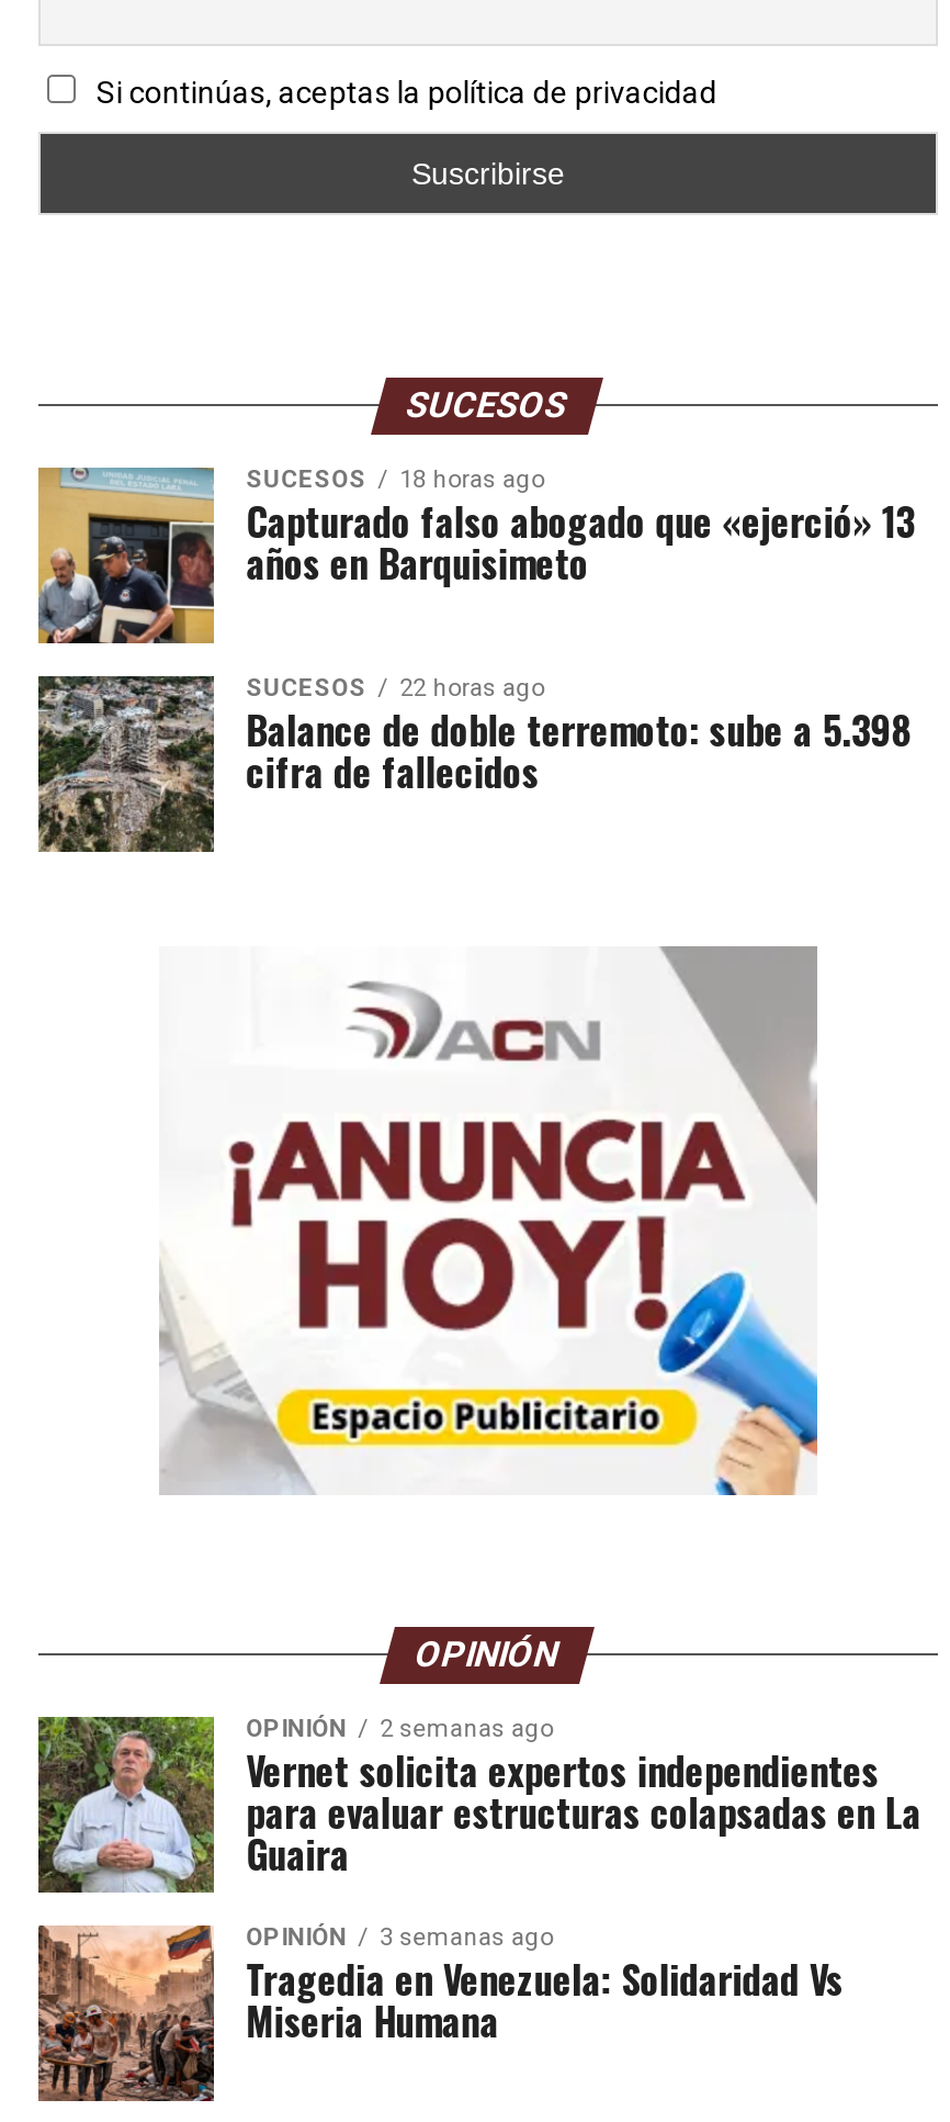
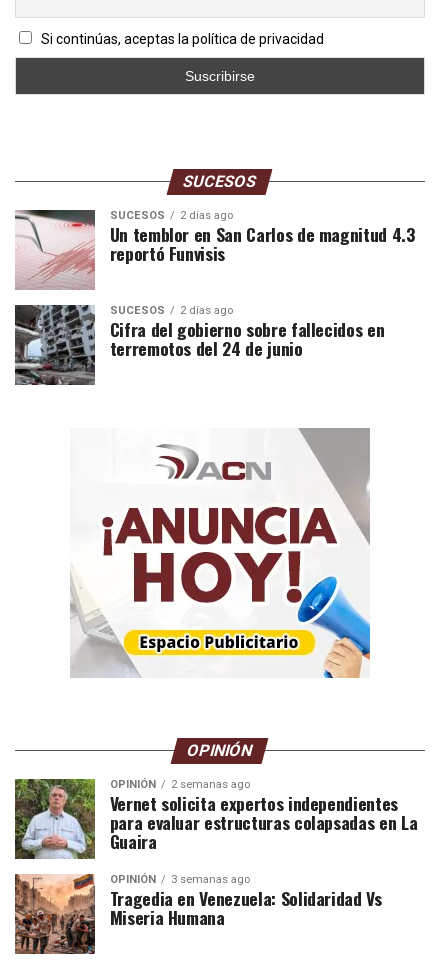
- [image]
- 18 horas ago
- Capturado falso abogado que «ejerció» 13
- años en Barquisimeto
+ [image]
+ 2 días ago
+ Un temblor en San Carlos de magnitud 4.3
+ reportó Funvisis

- [image]
- 22 horas ago
- Balance de doble terremoto: sube a 5.398
- cifra de fallecidos
+ [image]
+ 2 días ago
+ Cifra del gobierno sobre fallecidos en
+ terremotos del 24 de junio
